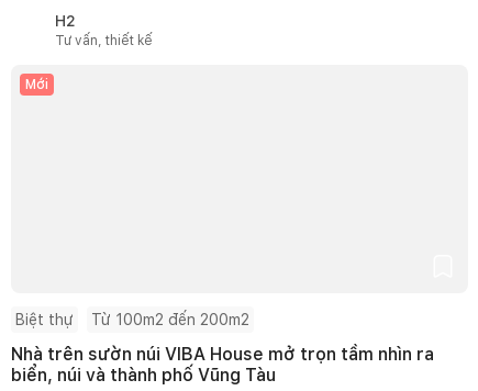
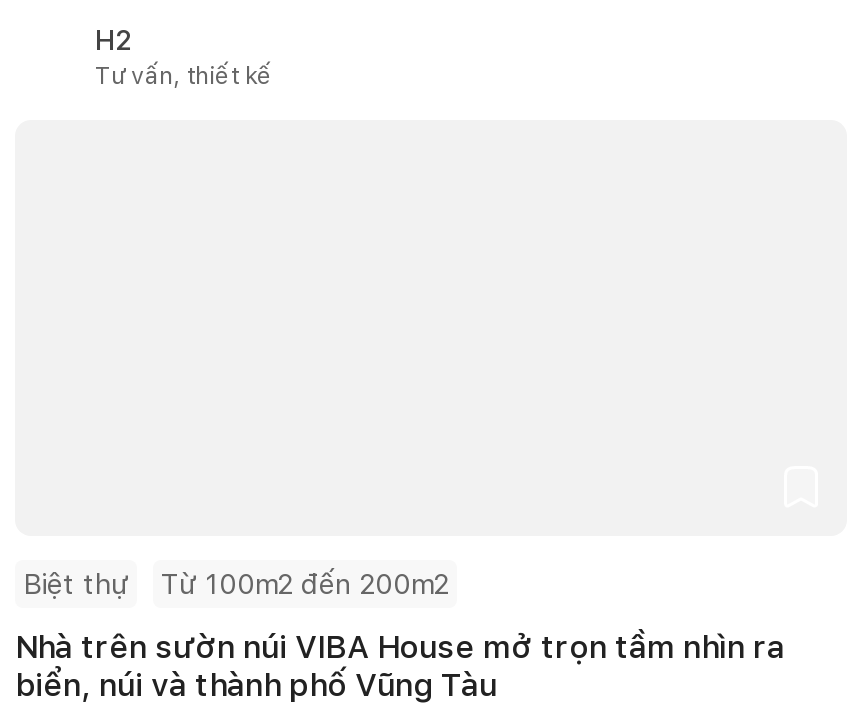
- Mới
